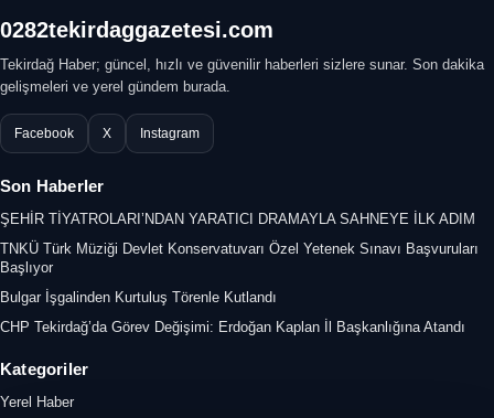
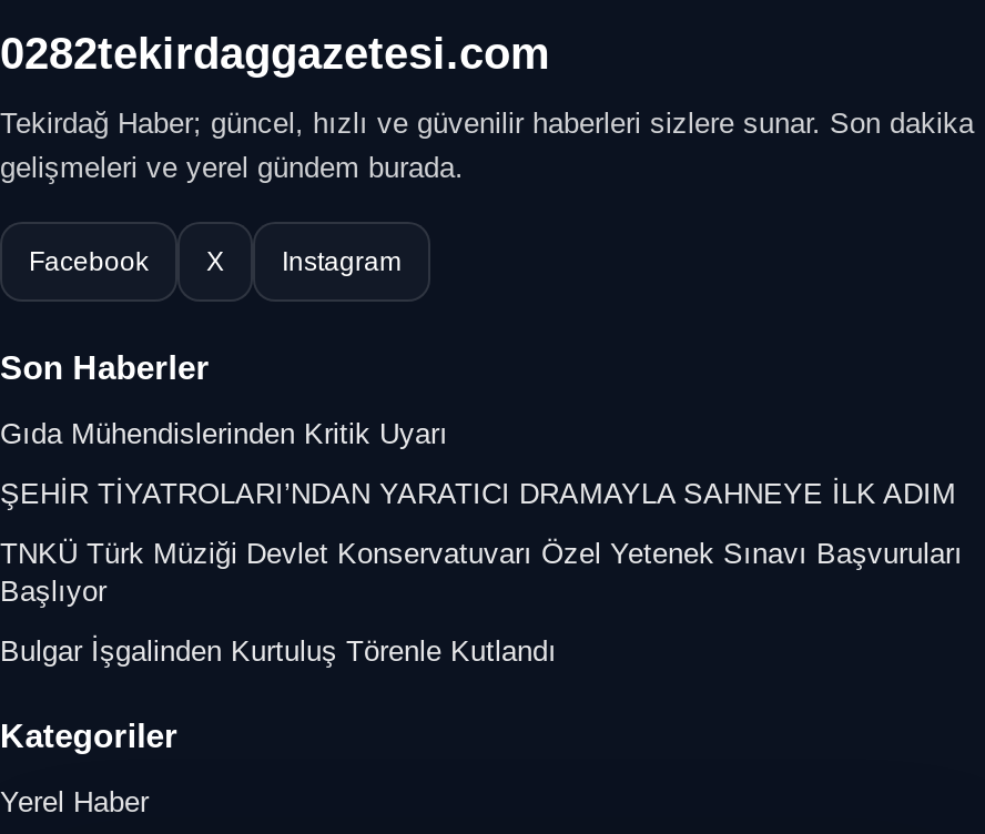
+ Gıda Mühendislerinden Kritik Uyarı

moved down: ŞEHİR TİYATROLARI’NDAN YARATICI DRAMAYLA SAHNEYE İLK ADIM | TNKÜ Türk Müziği Devlet Konservatuvarı Özel Yetenek Sınavı Başvuruları | Başlıyor | Bulgar İşgalinden Kurtuluş Törenle Kutlandı

- CHP Tekirdağ’da Görev Değişimi: Erdoğan Kaplan İl Başkanlığına Atandı
